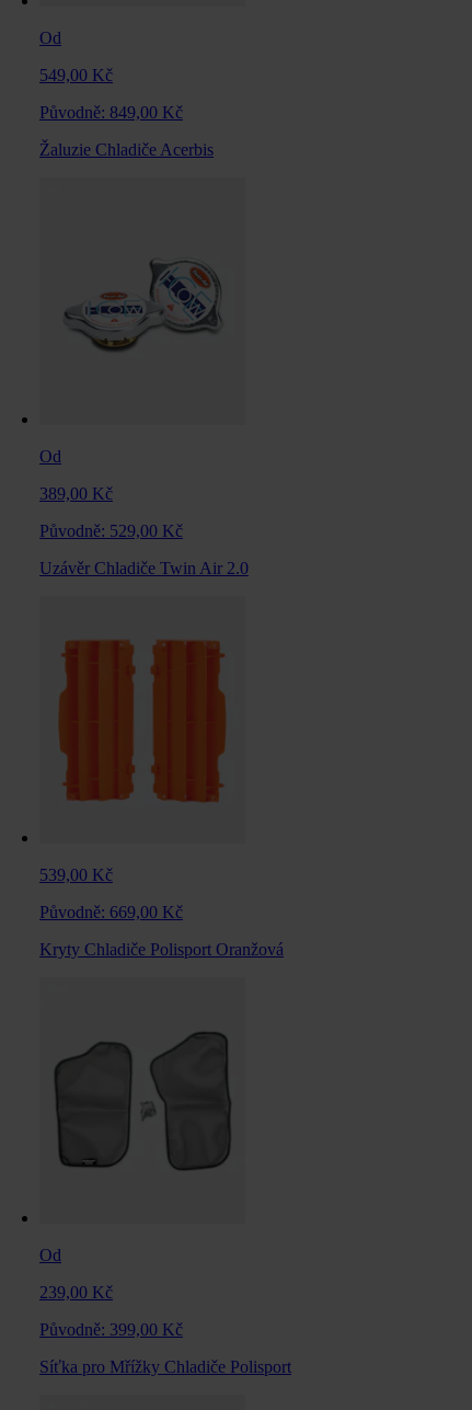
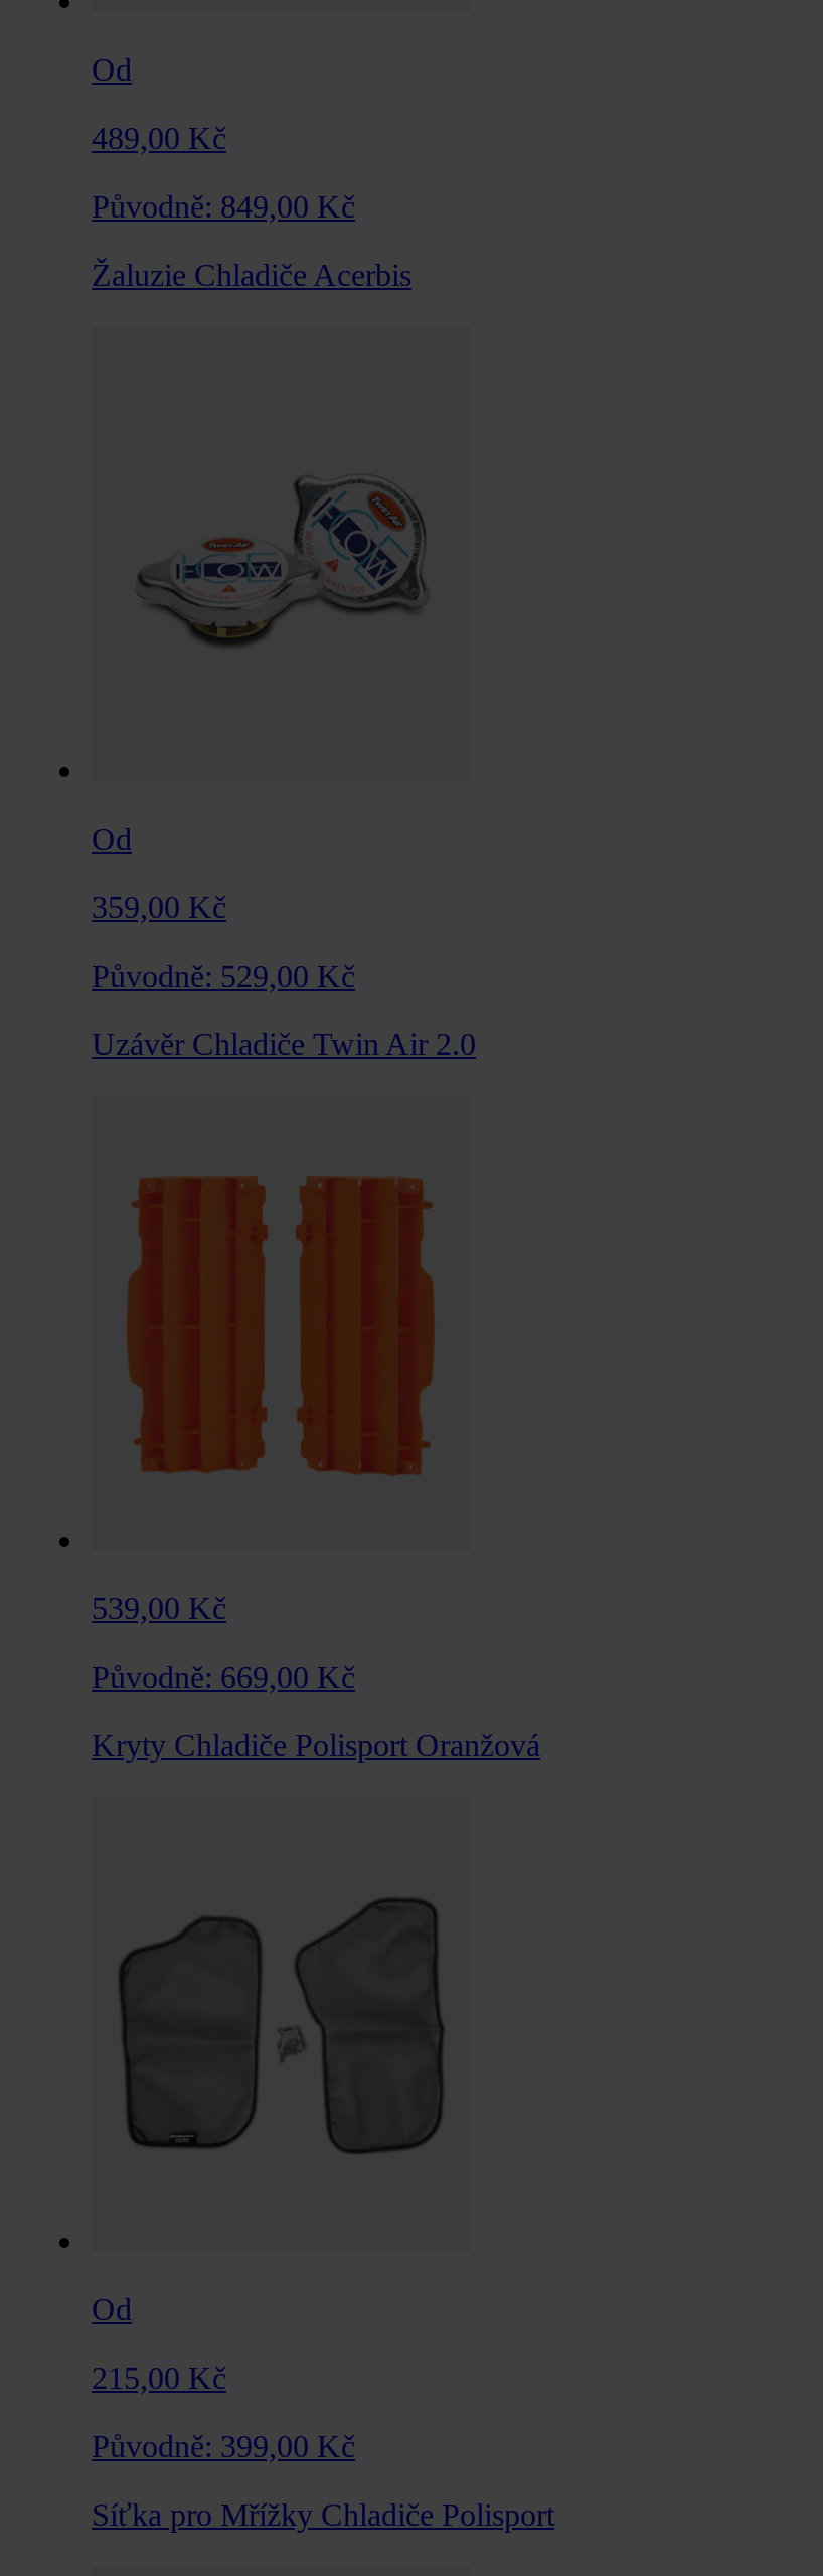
- 549,00 Kč
+ 489,00 Kč

- 389,00 Kč
+ 359,00 Kč

- 239,00 Kč
+ 215,00 Kč
